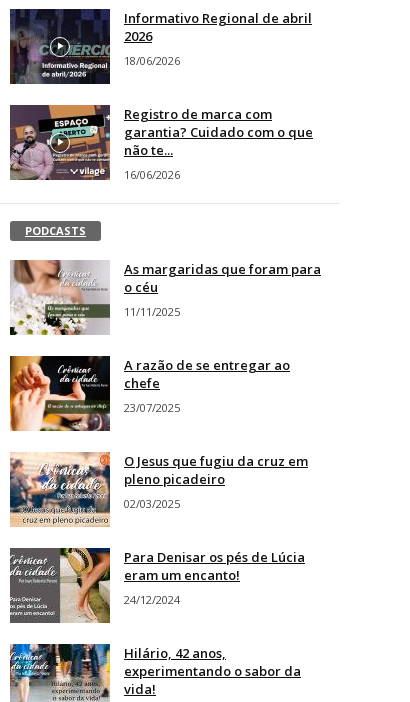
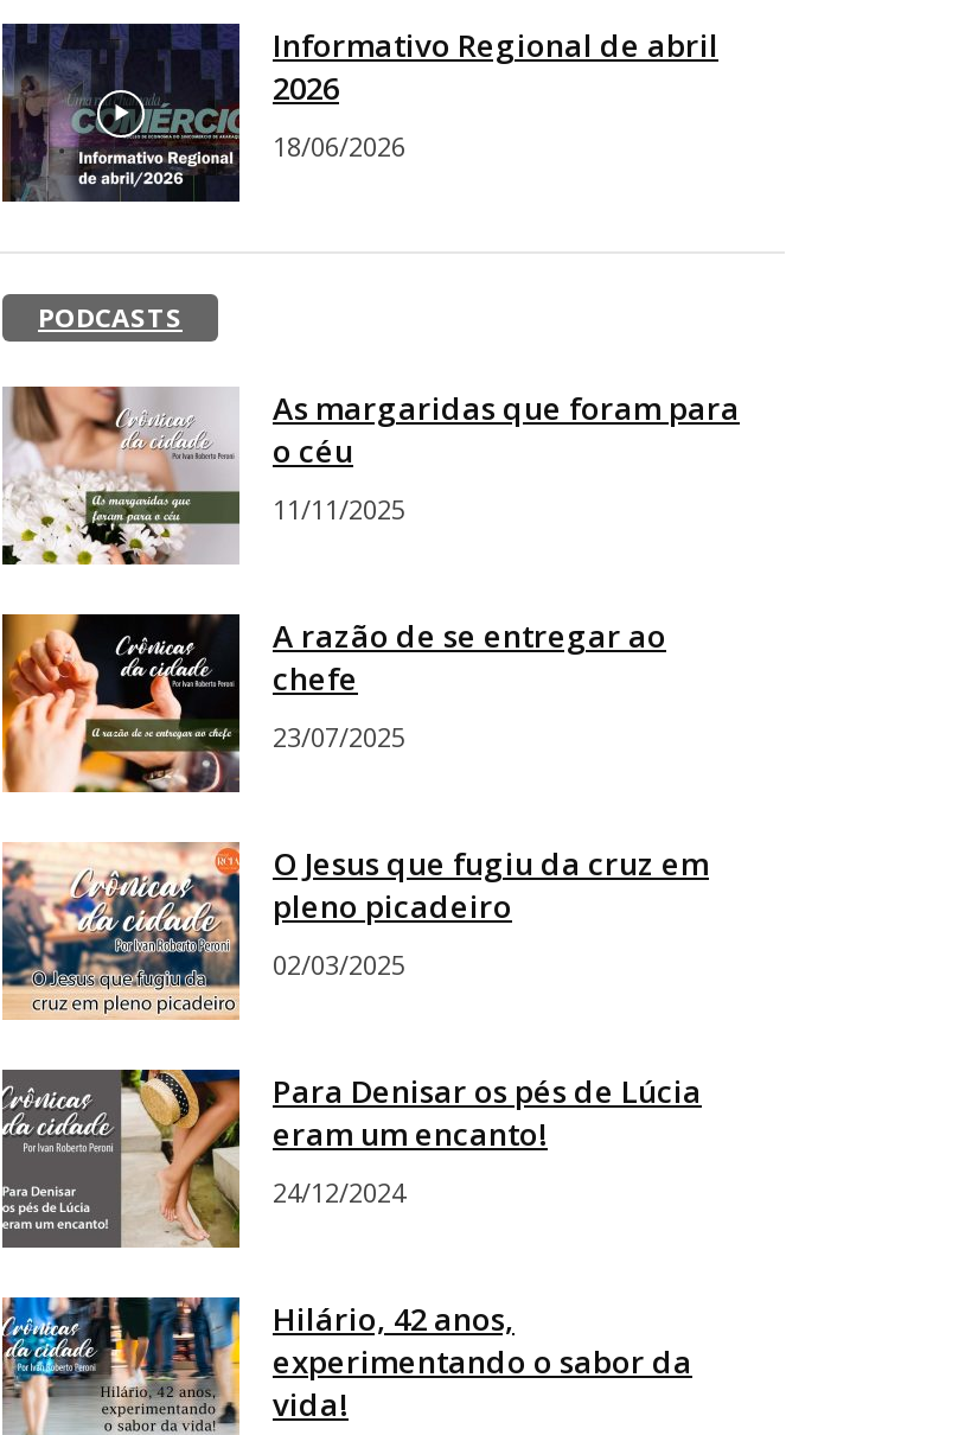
- [image]
- Registro de marca com
- garantia? Cuidado com o que
- não te...
- 16/06/2026
